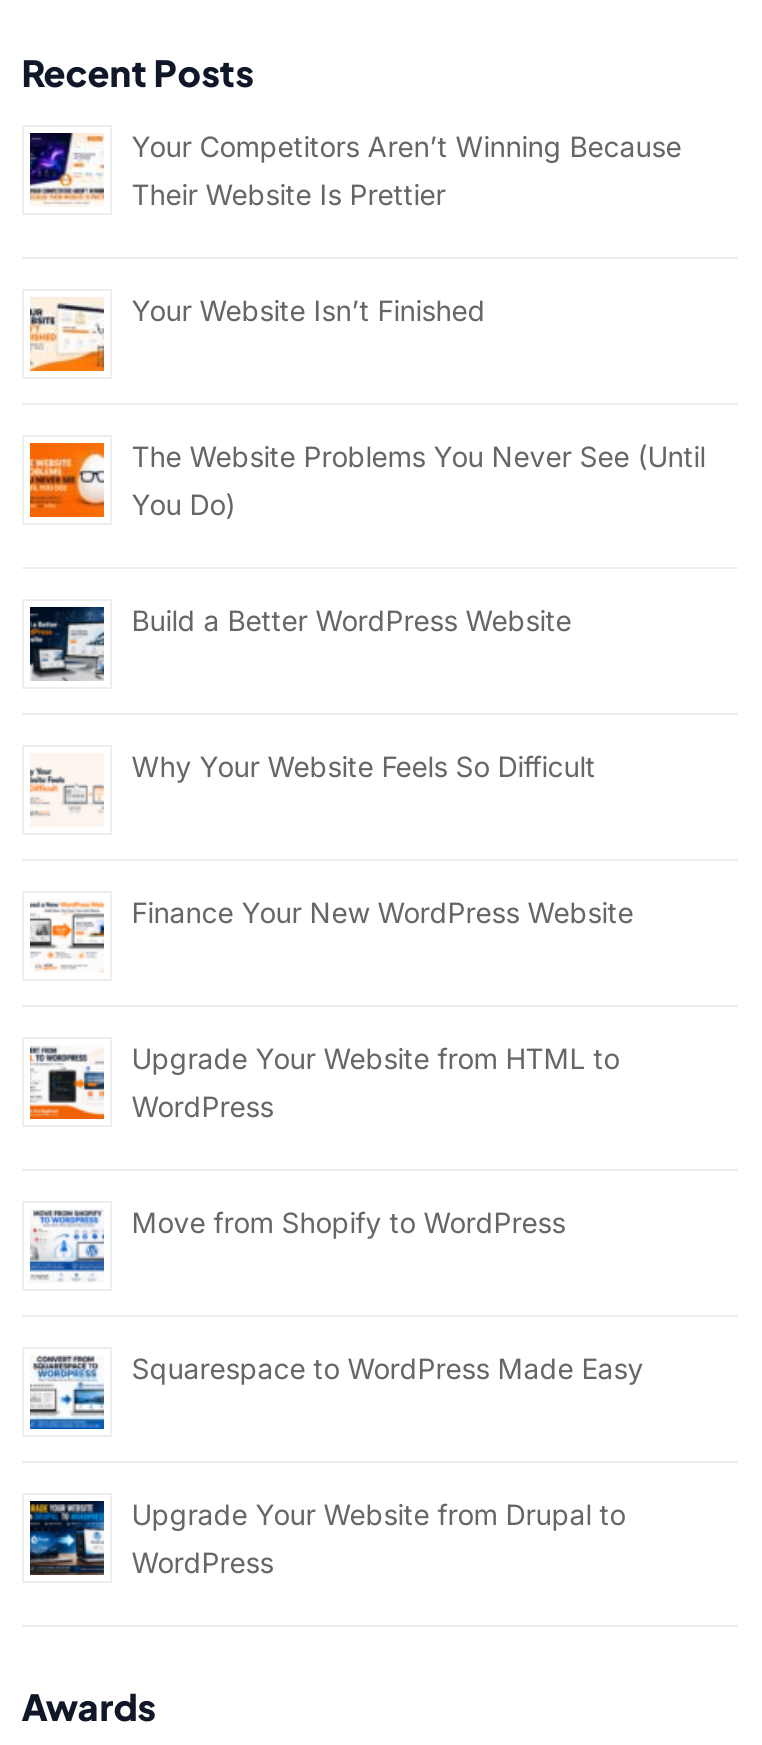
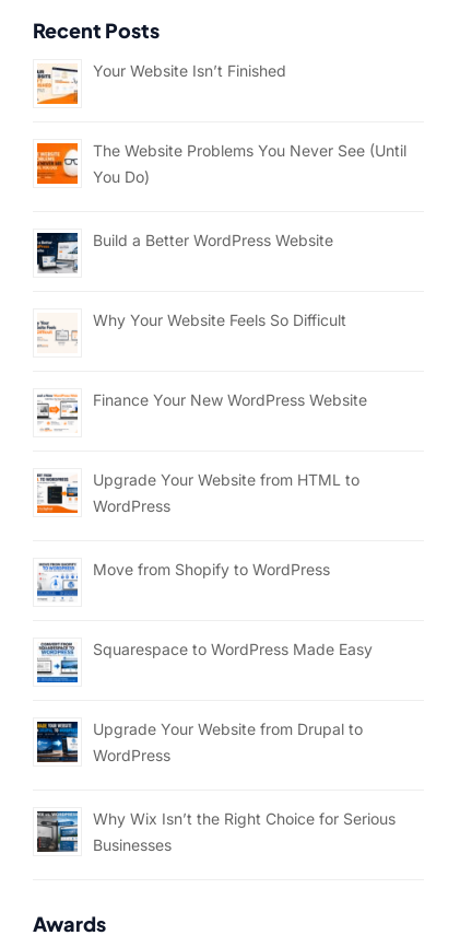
- [image]
- Your Competitors Aren’t Winning Because
- Their Website Is Prettier

moved up: [image] | Your Website Isn’t Finished | The Website Problems You Never See (Until | ... | Upgrade Your Website from Drupal to | WordPress

+ [image]
+ Why Wix Isn’t the Right Choice for Serious
+ Businesses
